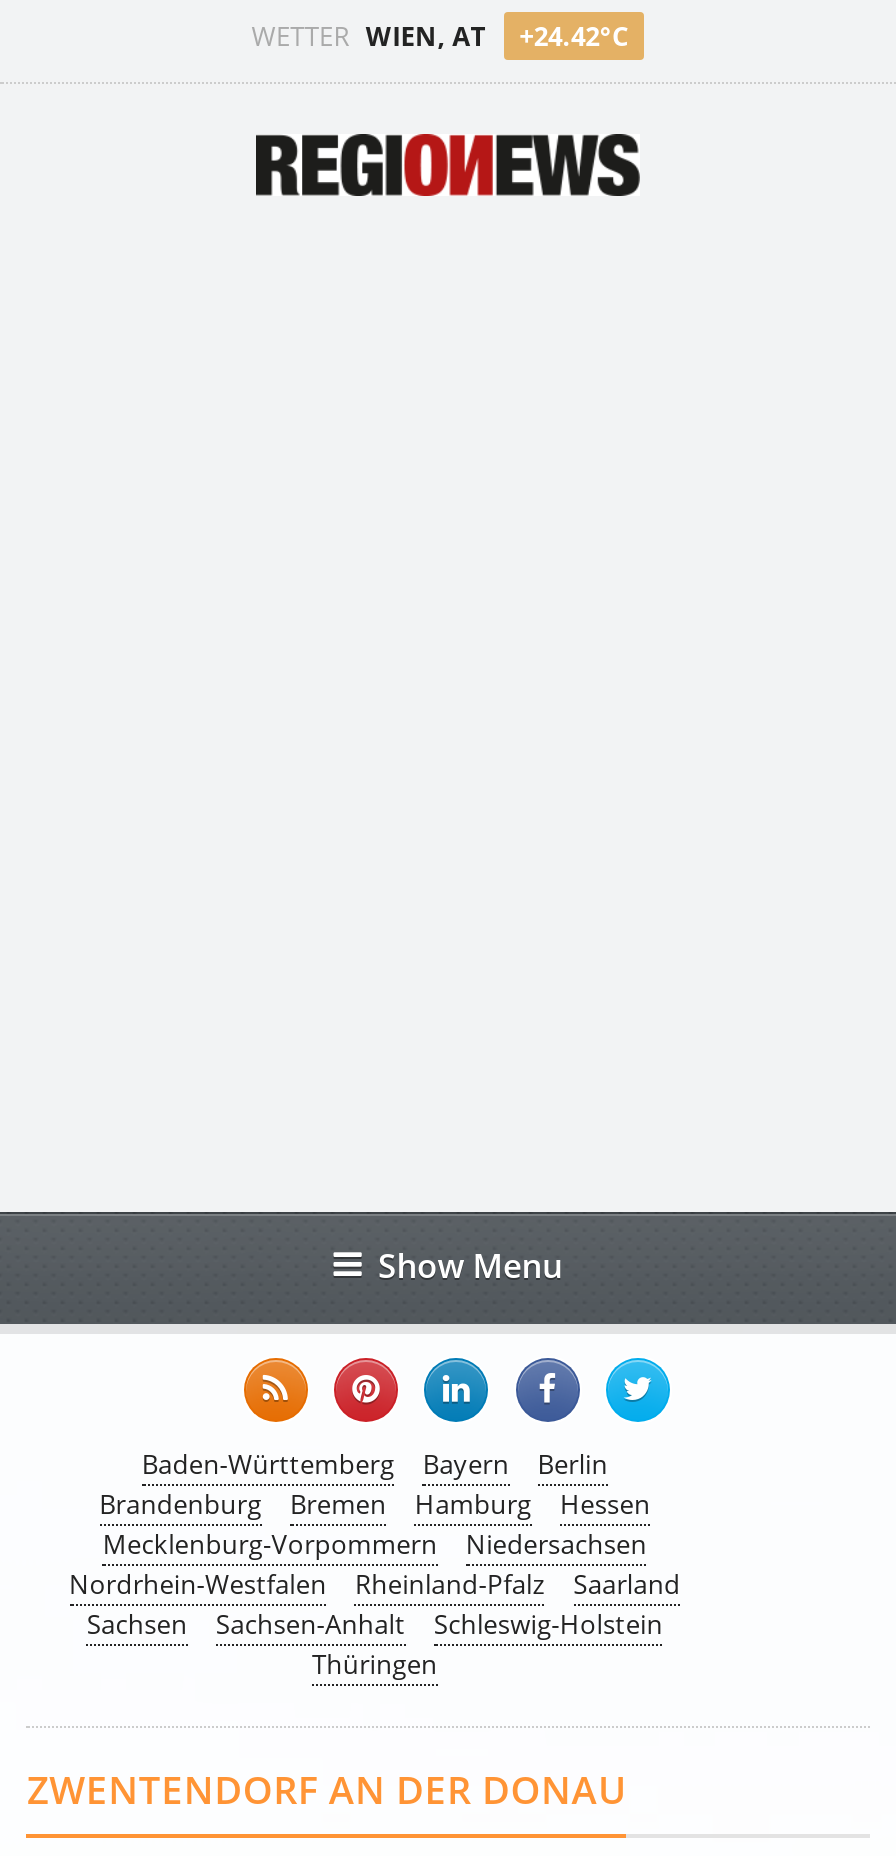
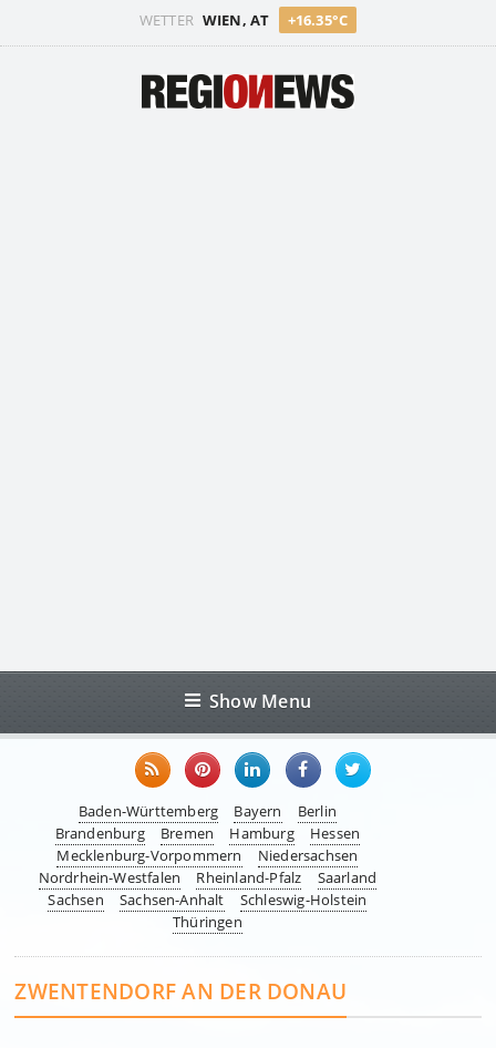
- +24.42°C
+ +16.35°C
